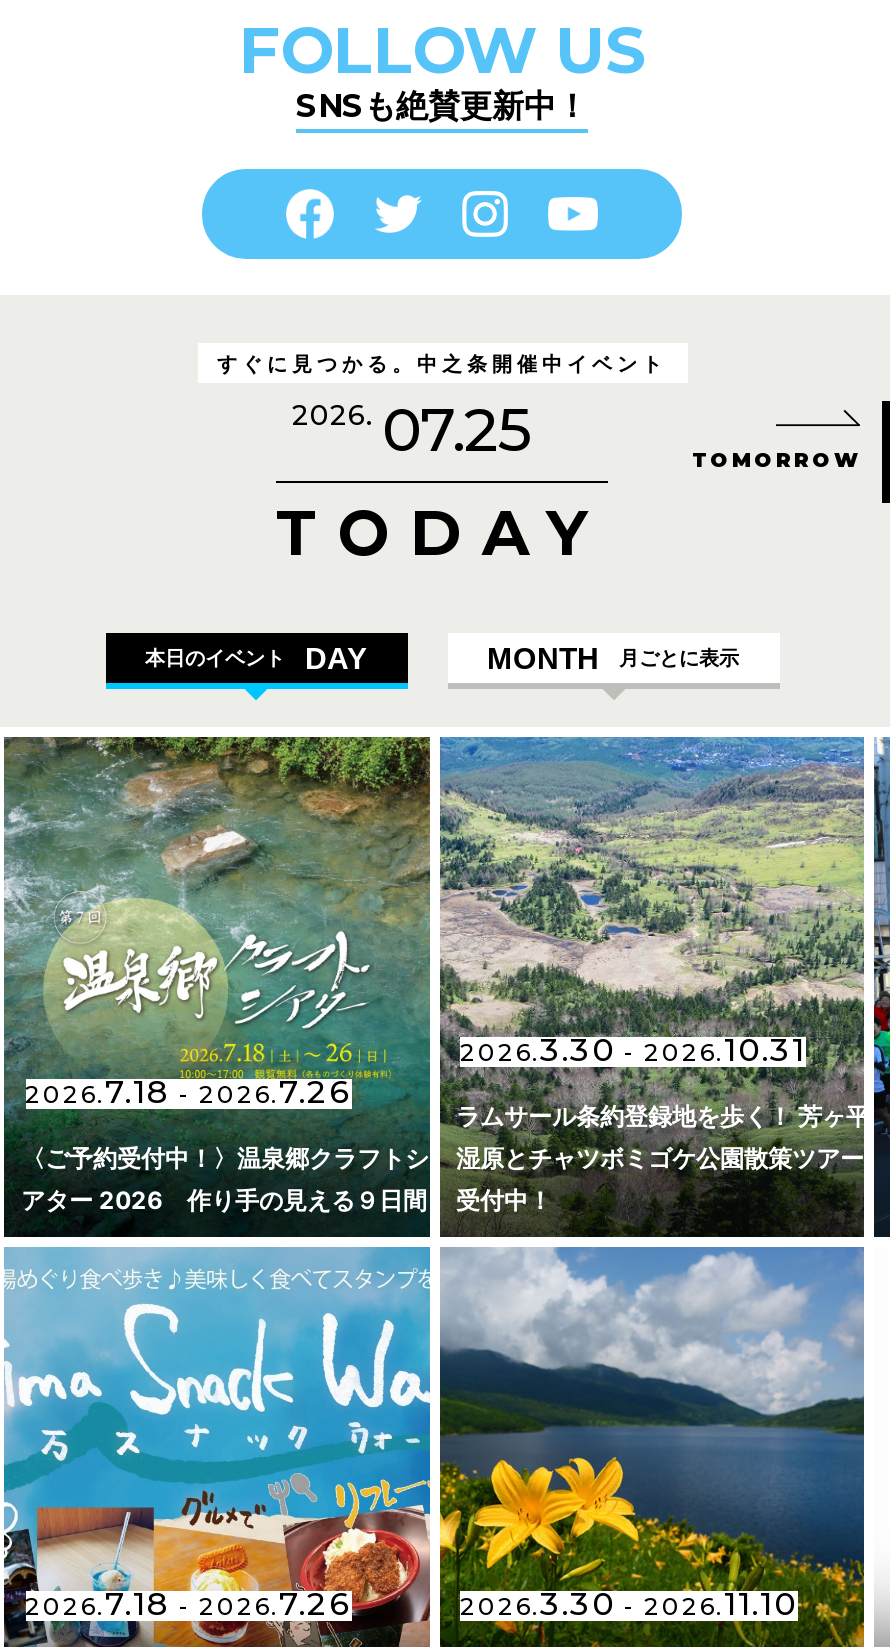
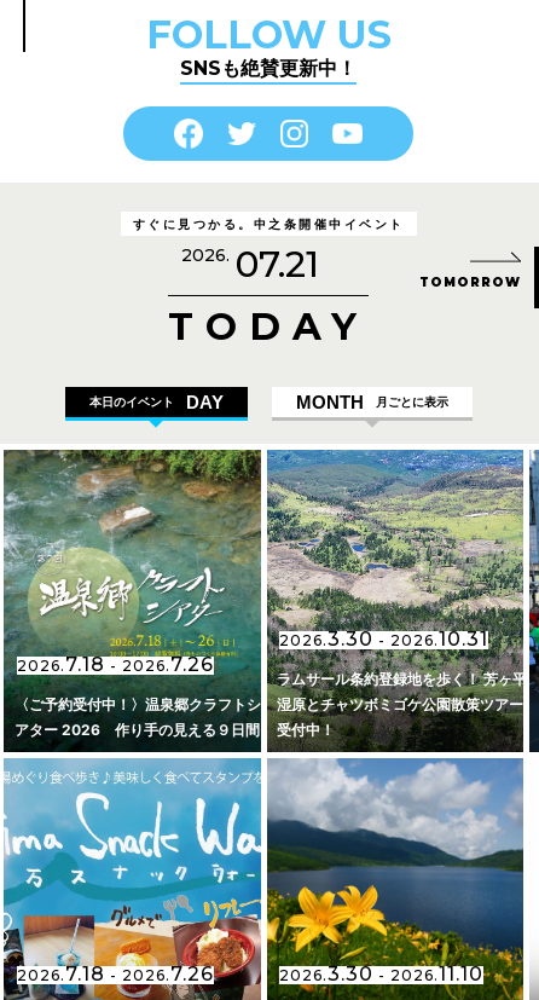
- 2026. 07.25
+ 2026. 07.21
